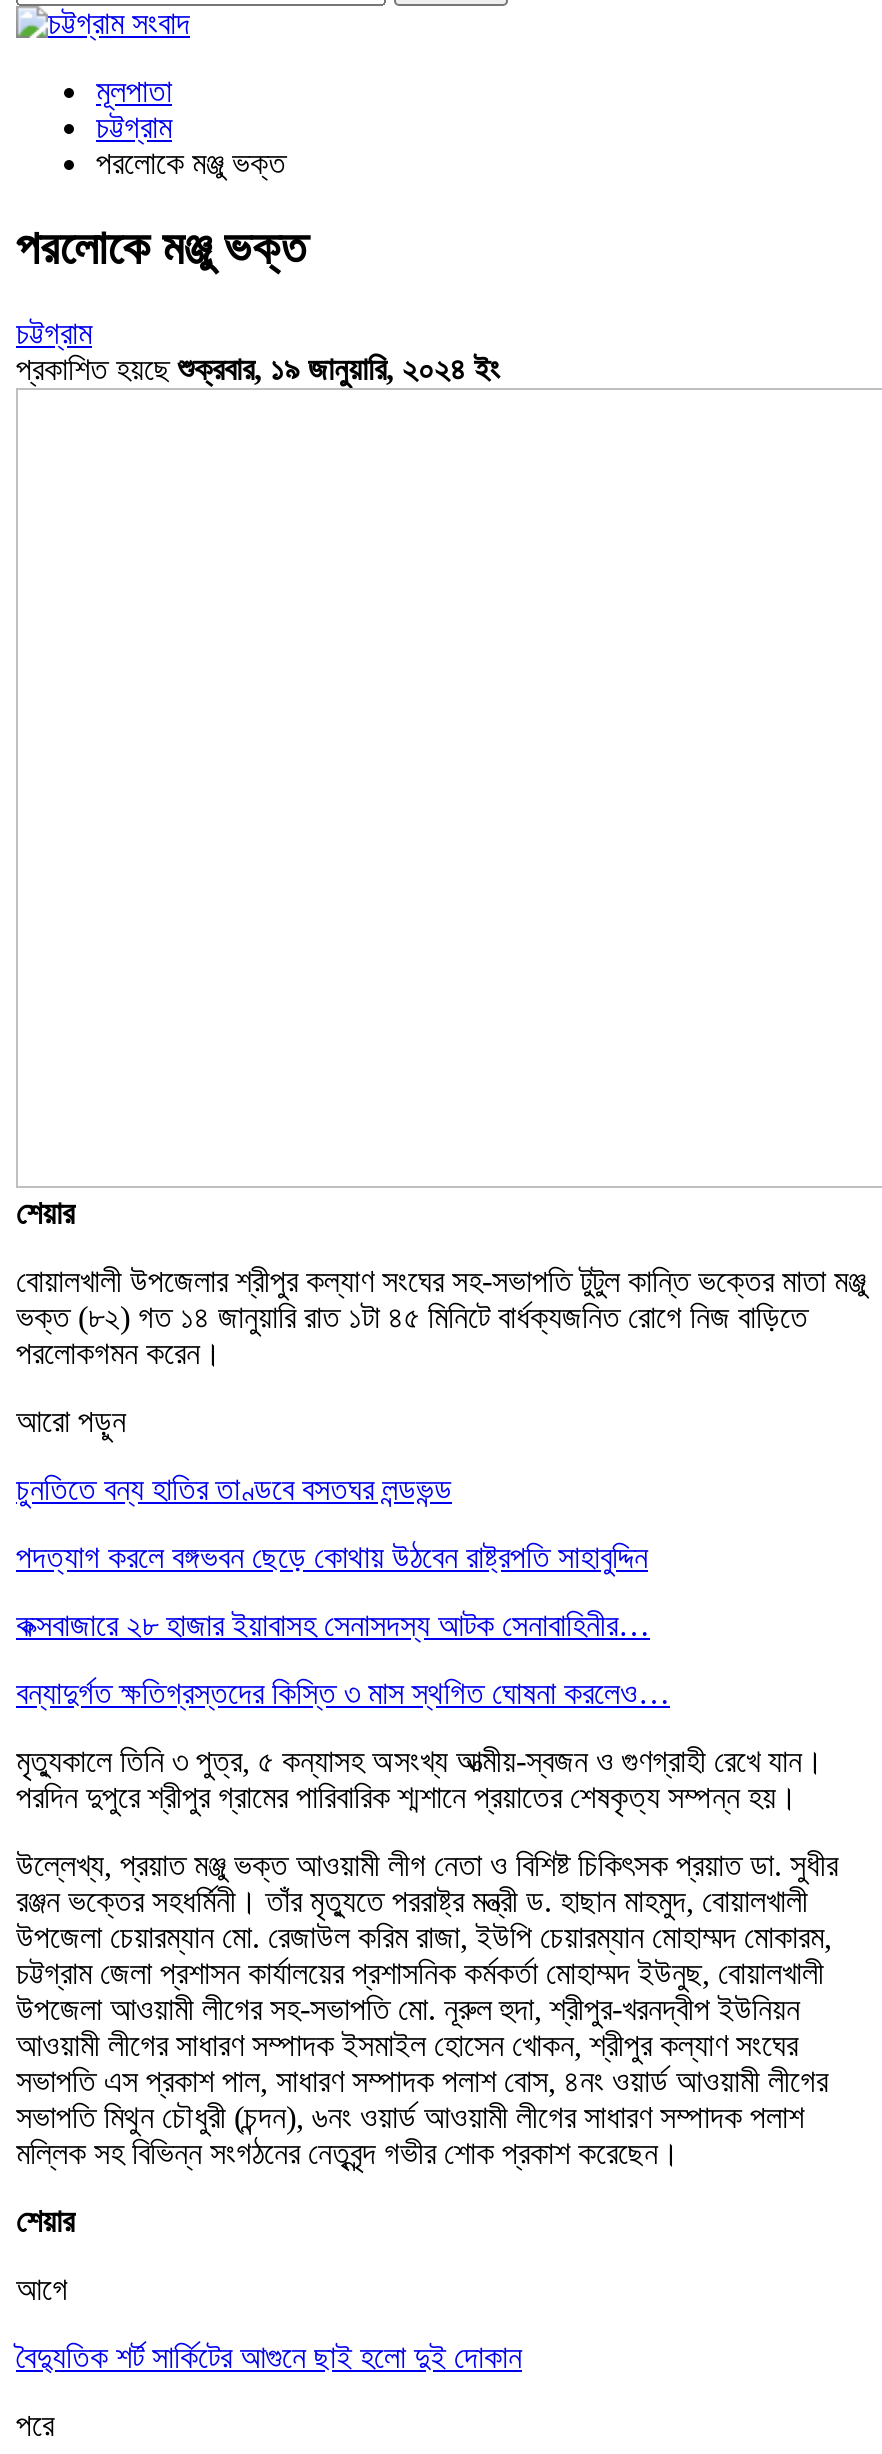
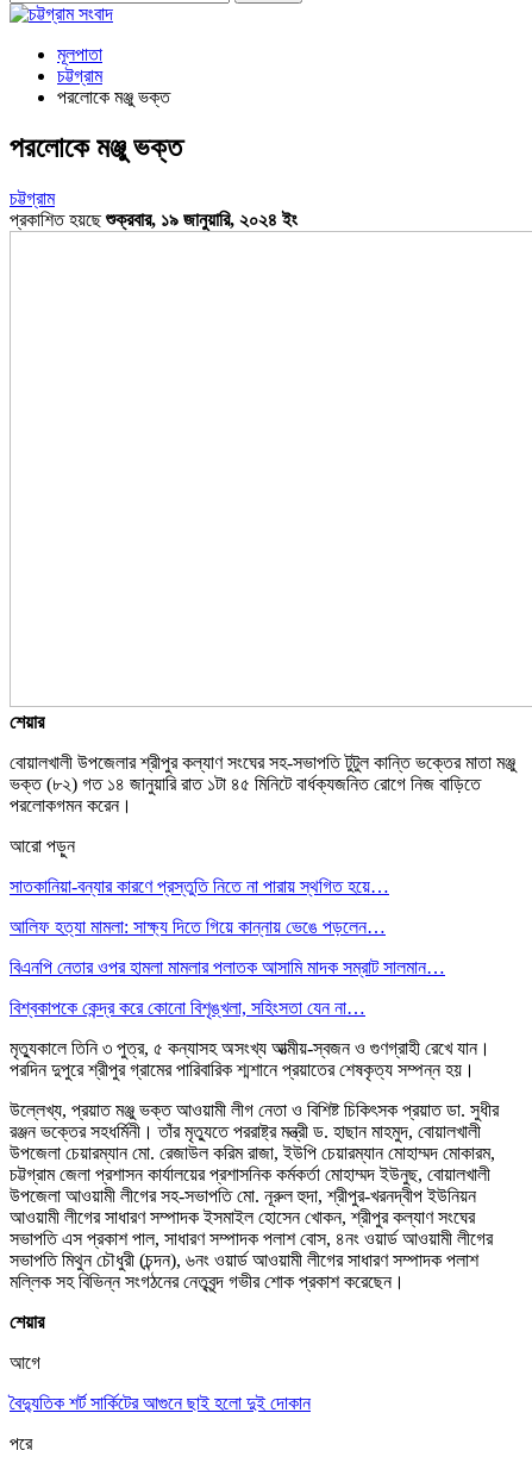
- চুনতিতে বন্য হাতির তাণ্ডবে বসতঘর লন্ডভন্ড
+ সাতকানিয়া-বন্যার কারণে প্রস্তুতি নিতে না পারায় স্থগিত হয়ে…

- পদত্যাগ করলে বঙ্গভবন ছেড়ে কোথায় উঠবেন রাষ্ট্রপতি সাহাবুদ্দিন
+ আলিফ হত্যা মামলা: সাক্ষ্য দিতে গিয়ে কান্নায় ভেঙে পড়লেন…

- কক্সবাজারে ২৮ হাজার ইয়াবাসহ সেনাসদস্য আটক সেনাবাহিনীর…
+ বিএনপি নেতার ওপর হামলা মামলার পলাতক আসামি মাদক সম্রাট সালমান…

- বন্যাদুর্গত ক্ষতিগ্রস্তদের কিস্তি ৩ মাস স্থগিত ঘোষনা করলেও…
+ বিশ্বকাপকে কেন্দ্র করে কোনো বিশৃঙ্খলা, সহিংসতা যেন না…
